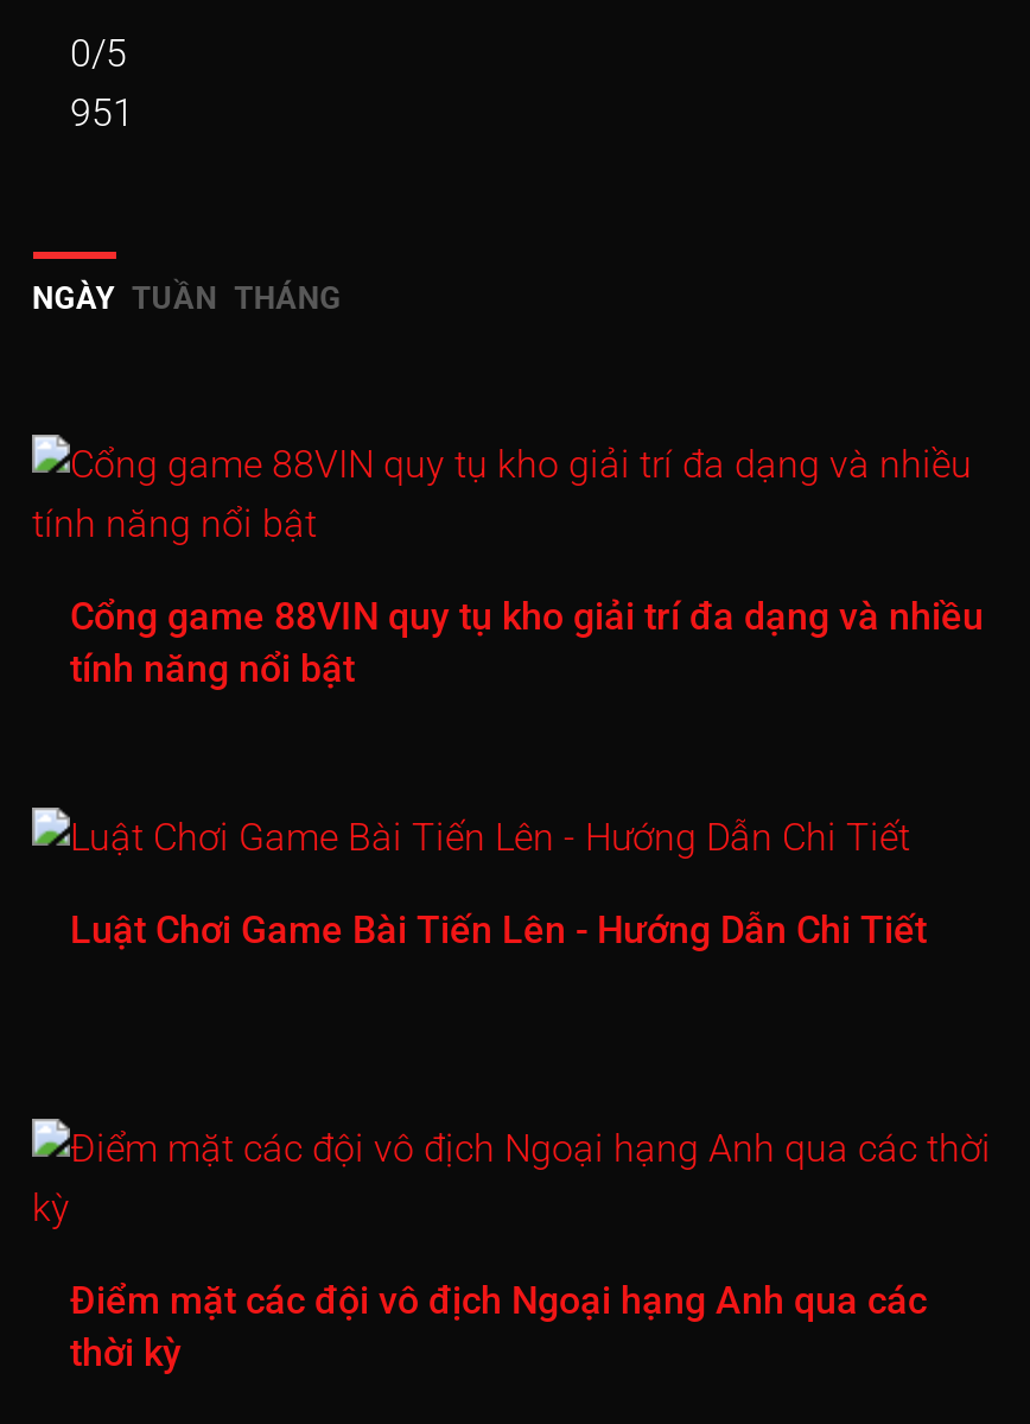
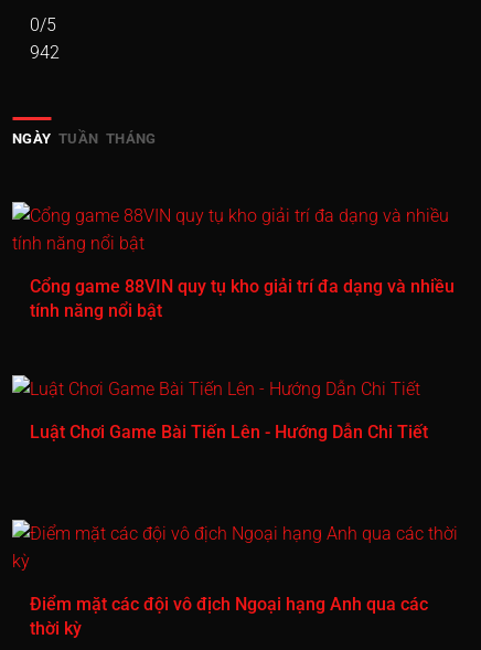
- 951
+ 942
